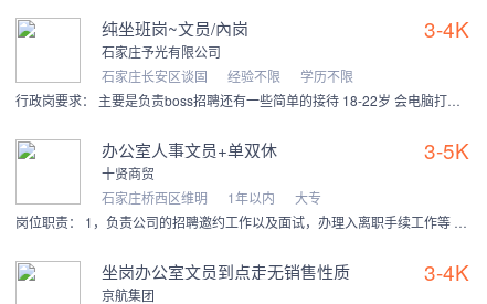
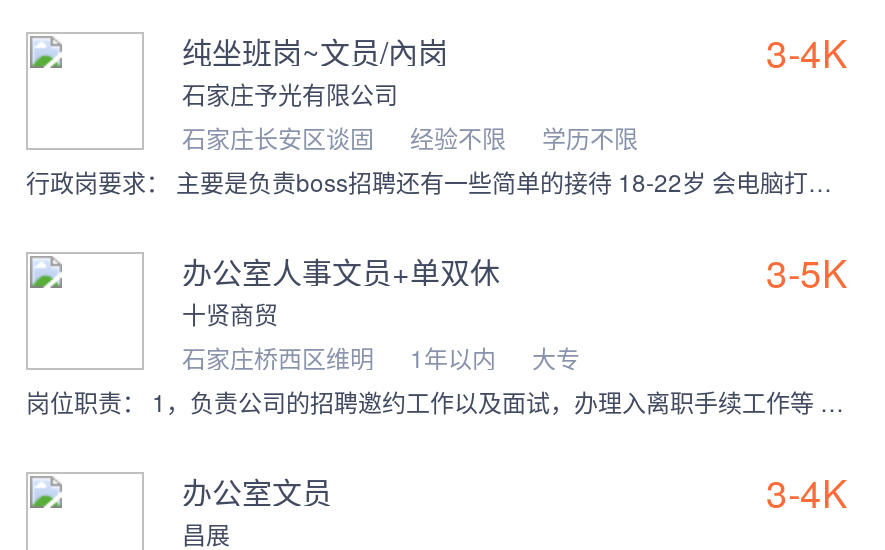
- 坐岗办公室文员到点走无销售性质
+ 办公室文员

- 京航集团
+ 昌展
